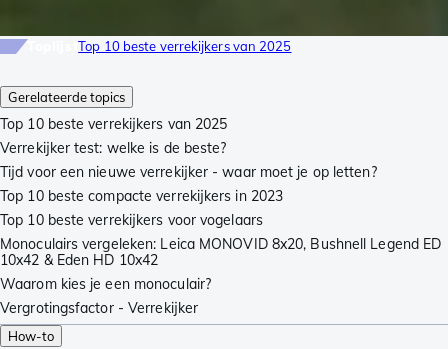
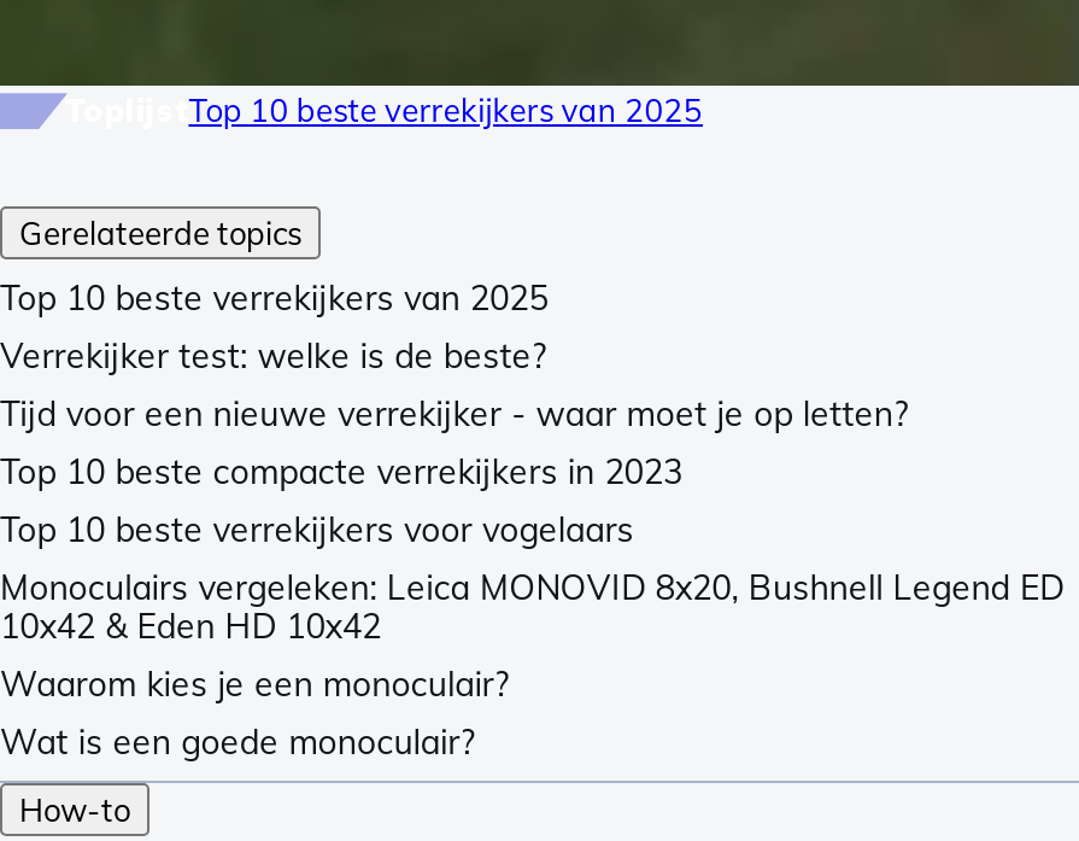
- Vergrotingsfactor - Verrekijker
+ Wat is een goede monoculair?
